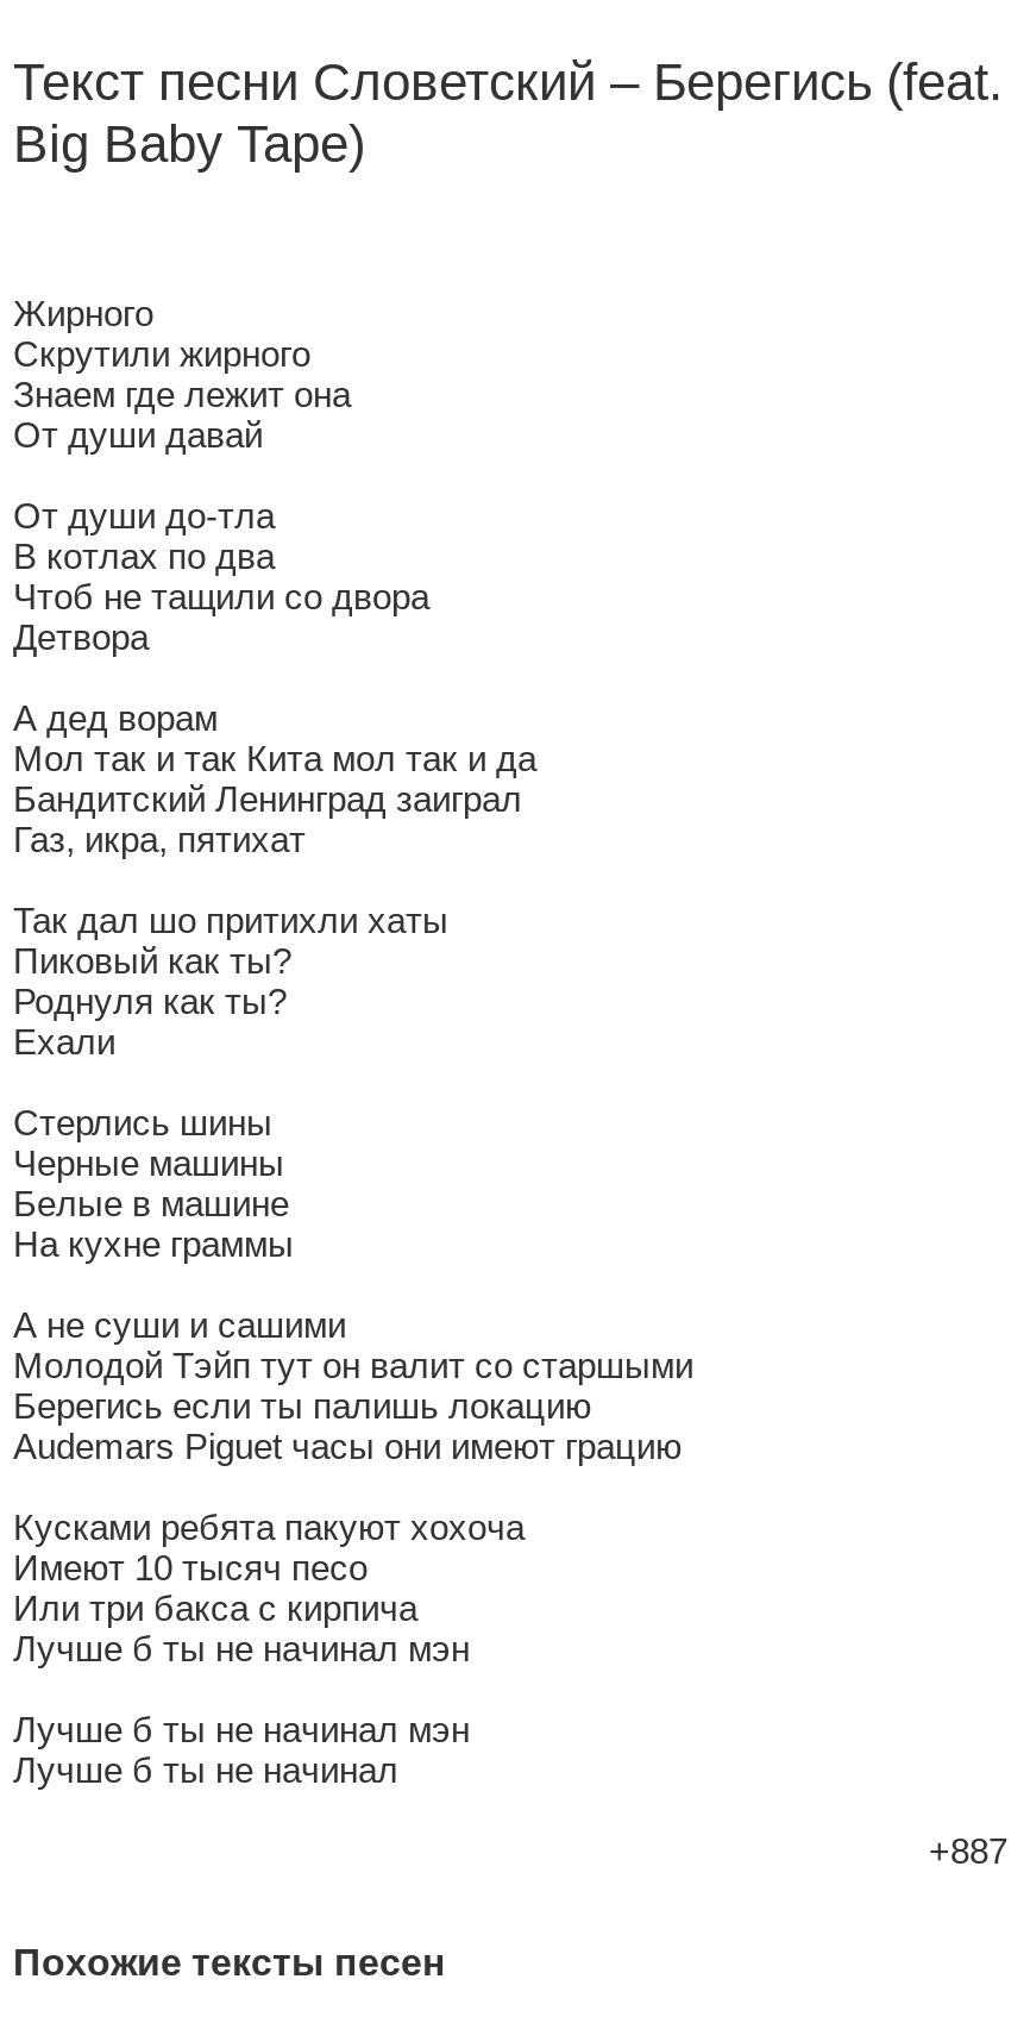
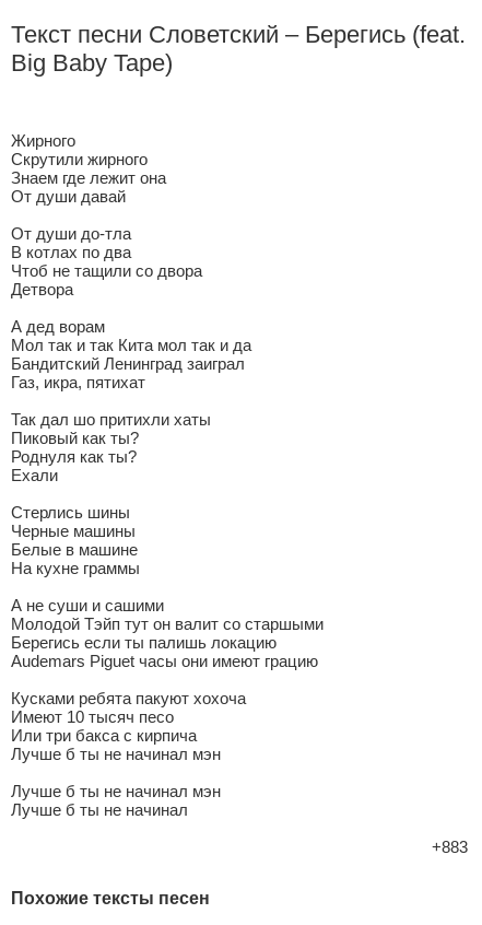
- +887
+ +883
